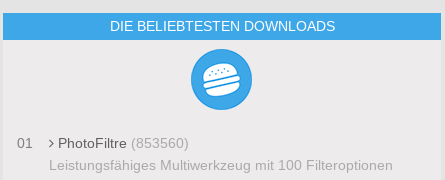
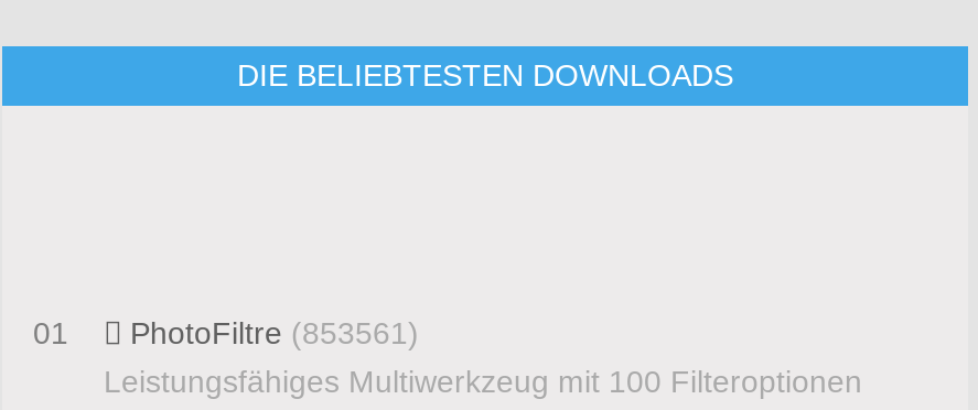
- [image]

- 01 PhotoFiltre (853560)
+ 01 PhotoFiltre (853561)
